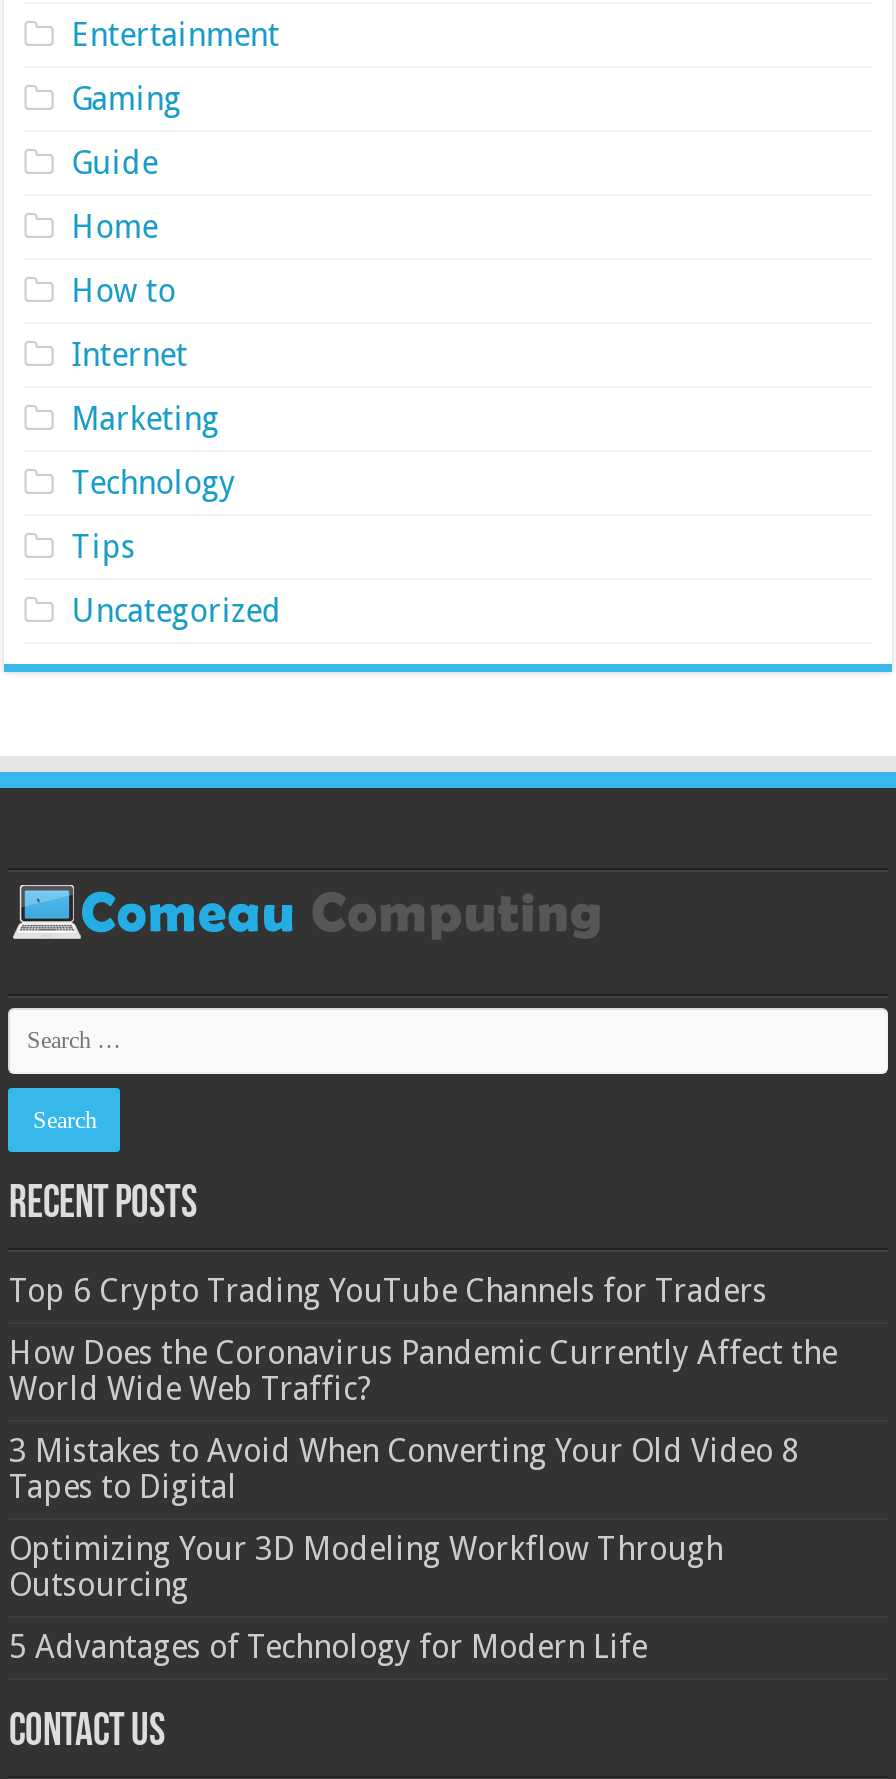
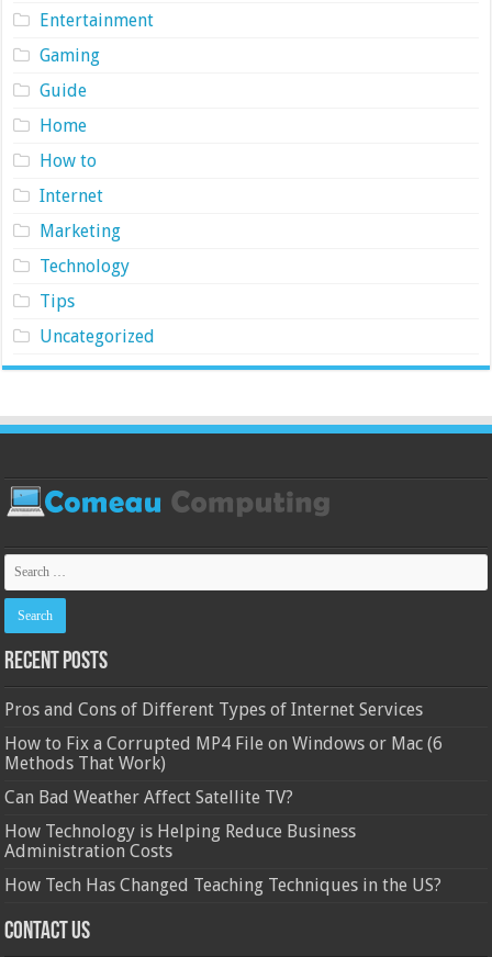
- Top 6 Crypto Trading YouTube Channels for Traders
+ Pros and Cons of Different Types of Internet Services

- How Does the Coronavirus Pandemic Currently Affect the
- World Wide Web Traffic?
+ How to Fix a Corrupted MP4 File on Windows or Mac (6
+ Methods That Work)

- 3 Mistakes to Avoid When Converting Your Old Video 8
- Tapes to Digital
+ Can Bad Weather Affect Satellite TV?

- Optimizing Your 3D Modeling Workflow Through
- Outsourcing
+ How Technology is Helping Reduce Business
+ Administration Costs

- 5 Advantages of Technology for Modern Life
+ How Tech Has Changed Teaching Techniques in the US?
